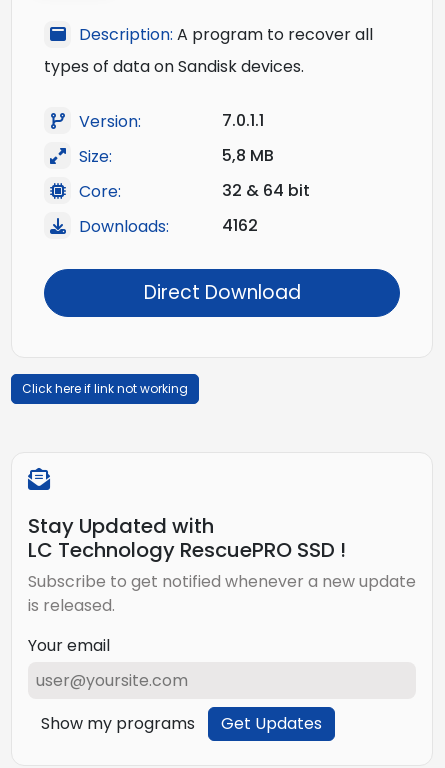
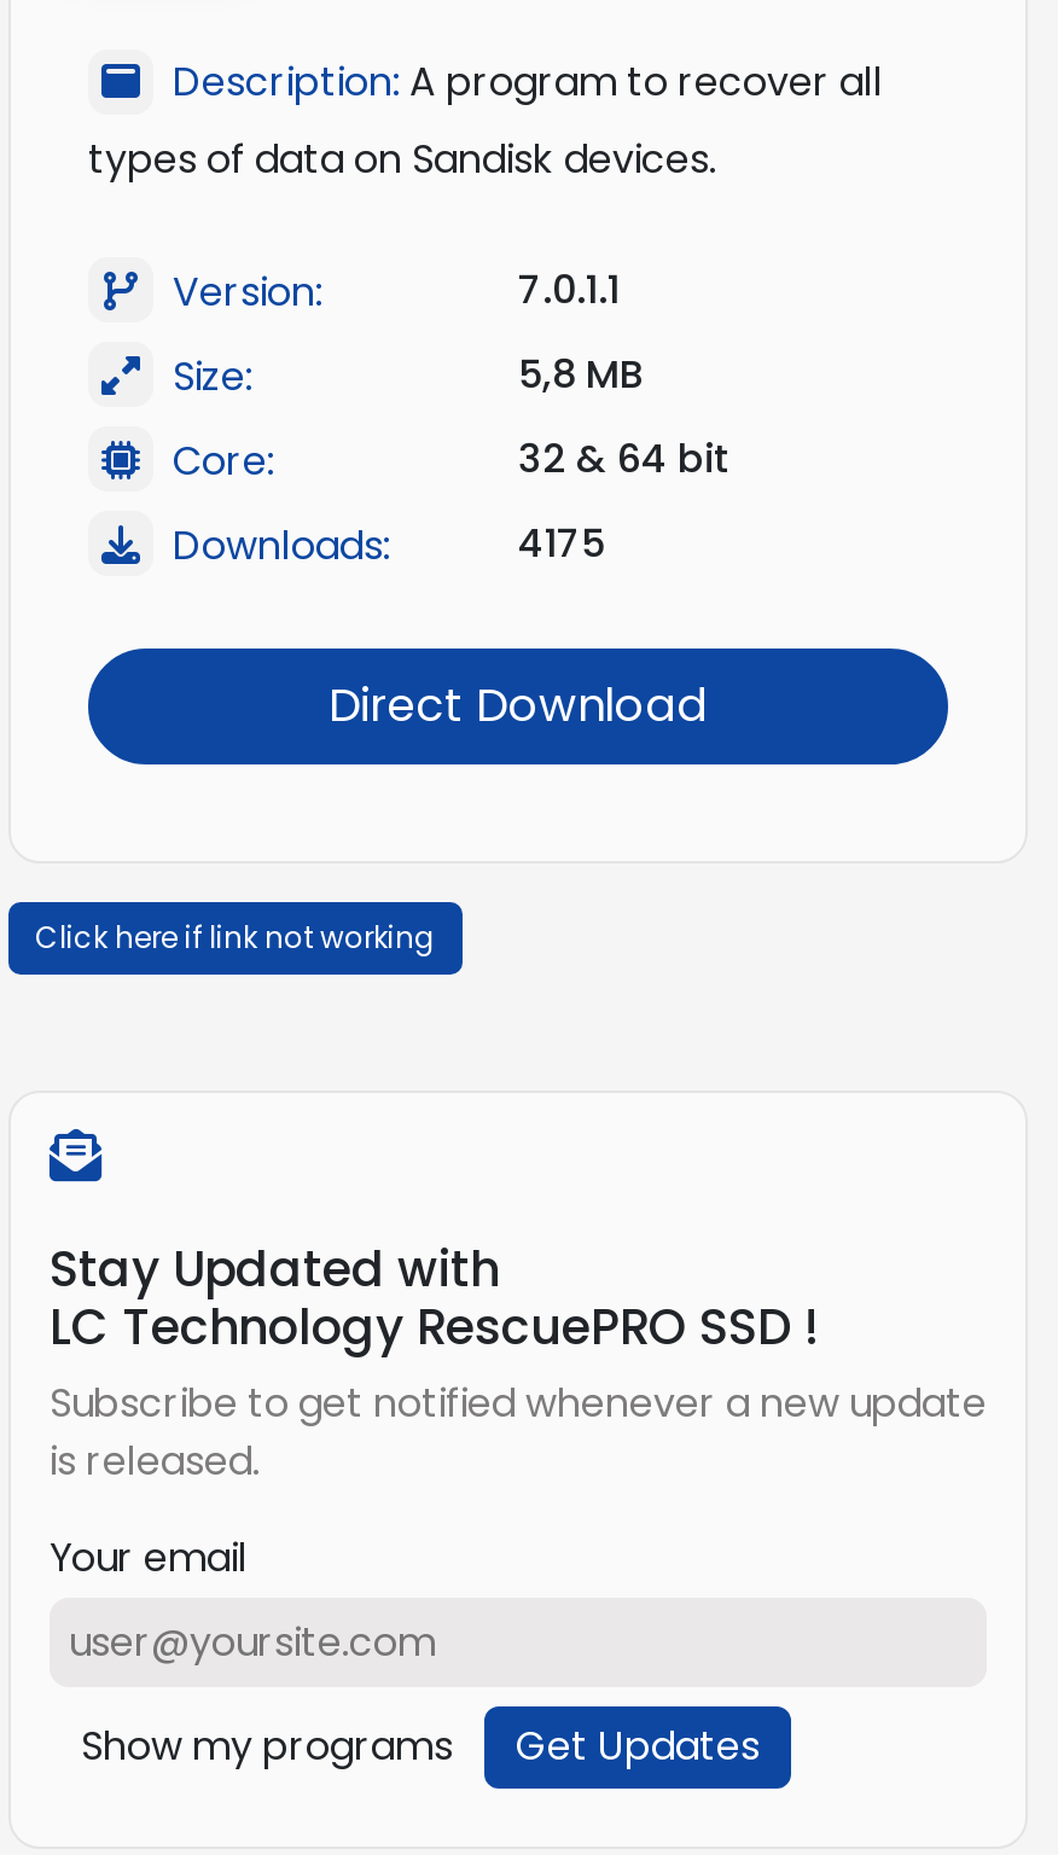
- 4162
+ 4175
